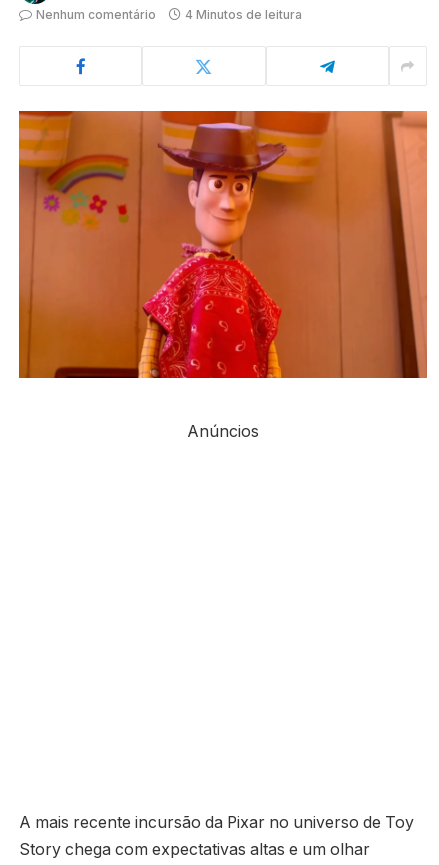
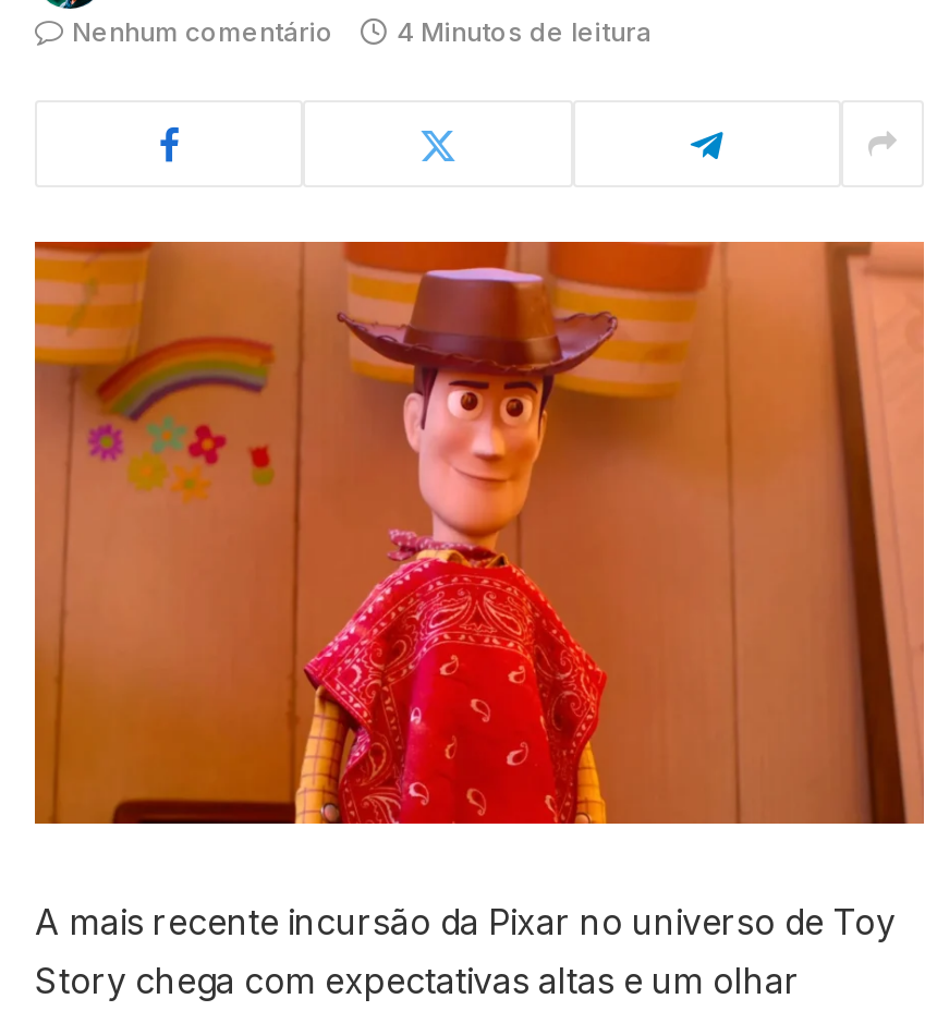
- Anúncios
